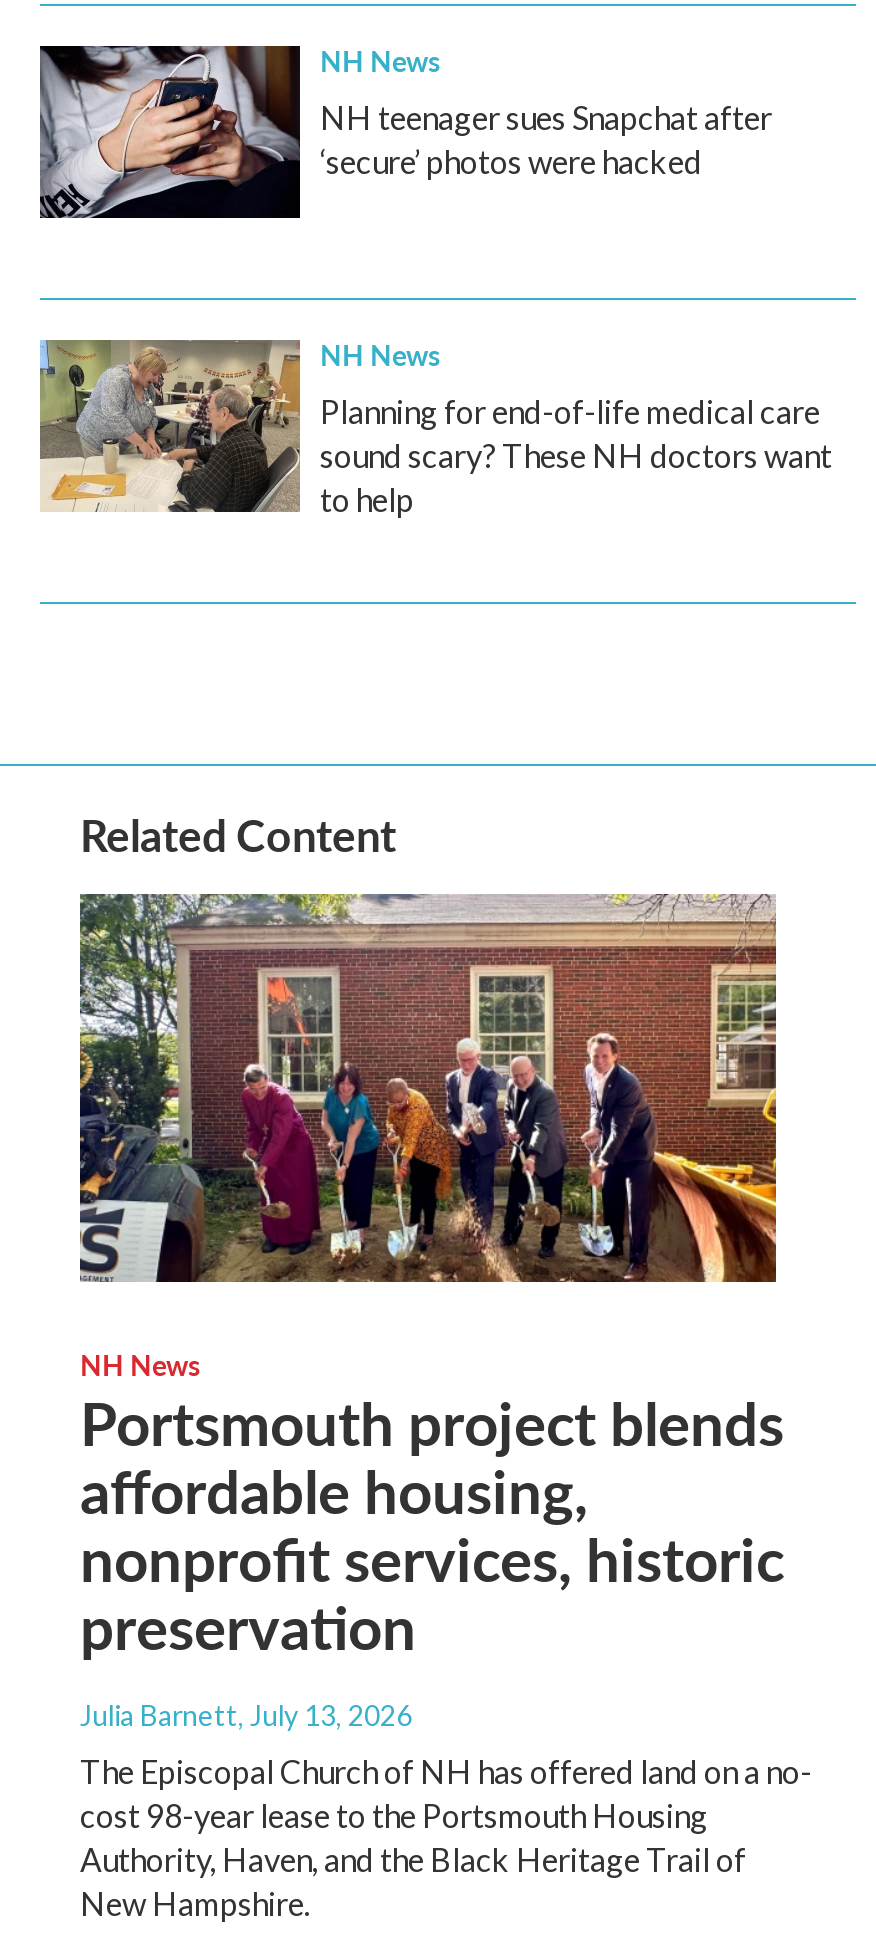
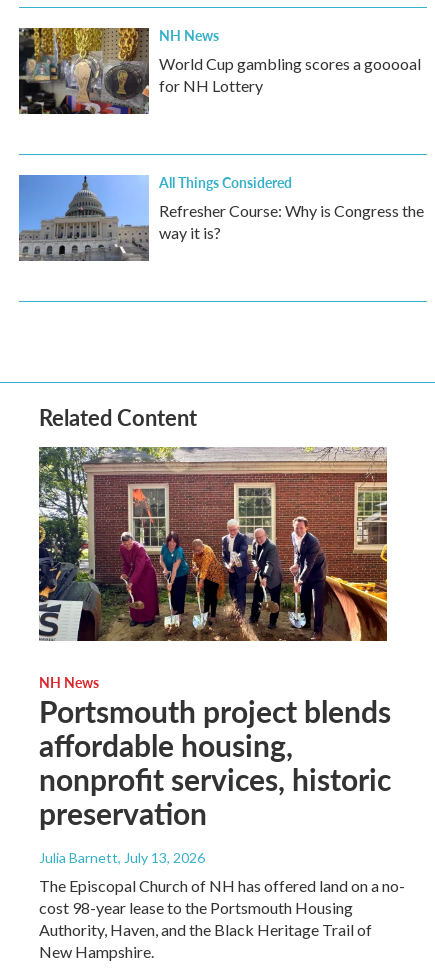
- [image]
- NH teenager sues Snapchat after
- ‘secure’ photos were hacked
+ [image]
+ World Cup gambling scores a gooooal
+ for NH Lottery

- [image]
- NH News
- Planning for end-of-life medical care
- sound scary? These NH doctors want
- to help
+ [image]
+ All Things Considered
+ Refresher Course: Why is Congress the
+ way it is?
